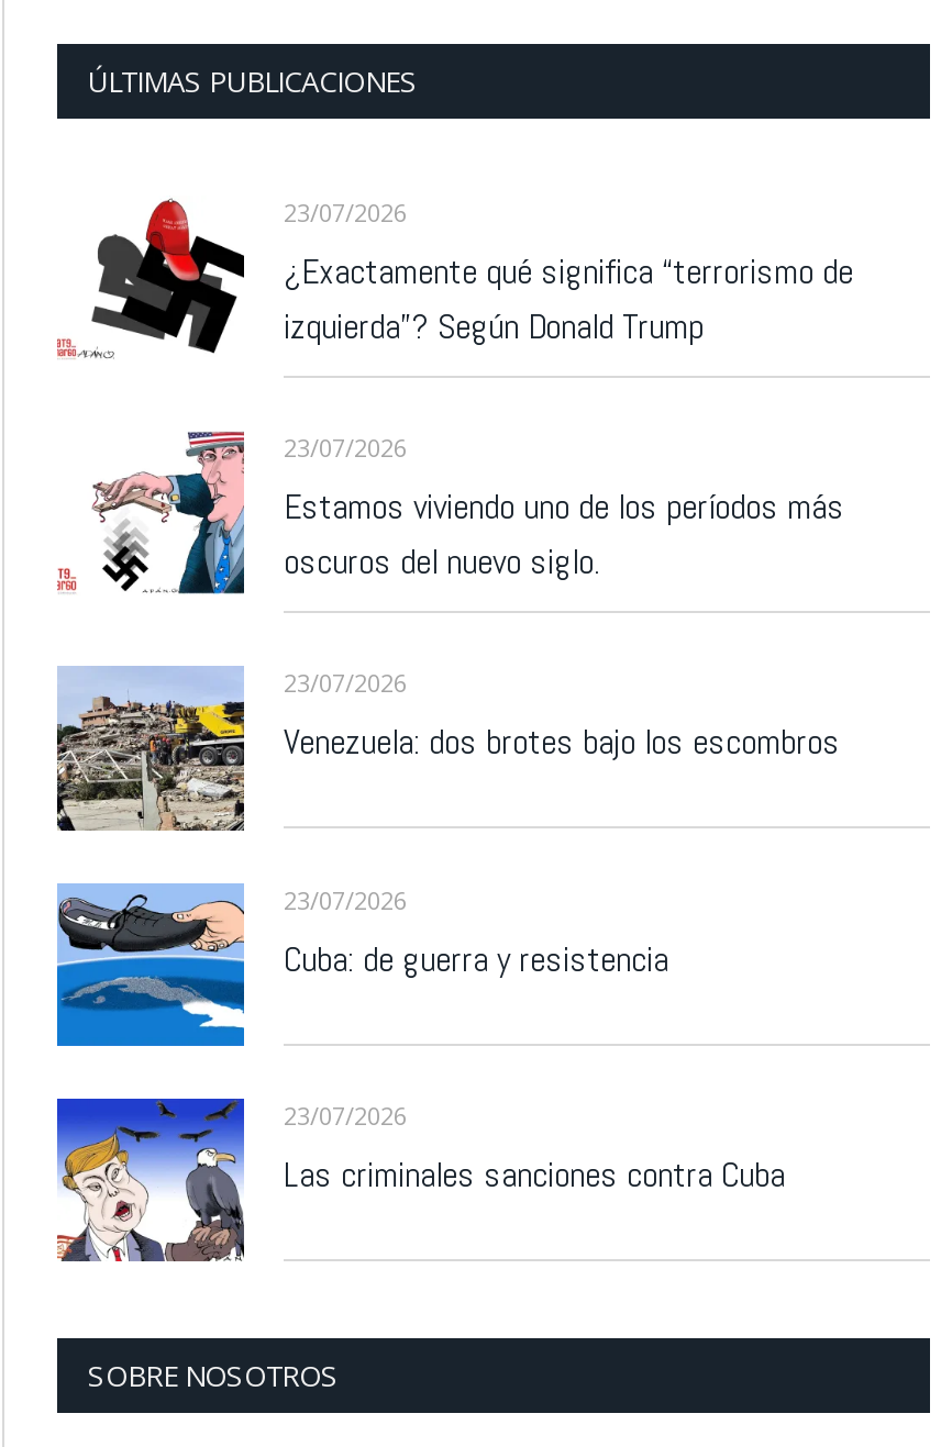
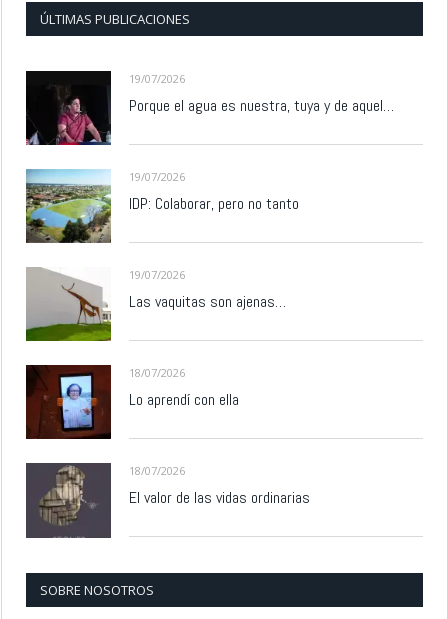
- [image]
- 23/07/2026
- ¿Exactamente qué significa “terrorismo de
- izquierda”? Según Donald Trump
+ [image]
+ 19/07/2026
+ Porque el agua es nuestra, tuya y de aquel…

- [image]
- 23/07/2026
- Estamos viviendo uno de los períodos más
- oscuros del nuevo siglo.
+ [image]
+ 19/07/2026
+ IDP: Colaborar, pero no tanto

- [image]
- 23/07/2026
- Venezuela: dos brotes bajo los escombros
+ [image]
+ 19/07/2026
+ Las vaquitas son ajenas…

- [image]
- 23/07/2026
- Cuba: de guerra y resistencia
+ [image]
+ 18/07/2026
+ Lo aprendí con ella

- [image]
- 23/07/2026
- Las criminales sanciones contra Cuba
+ [image]
+ 18/07/2026
+ El valor de las vidas ordinarias
